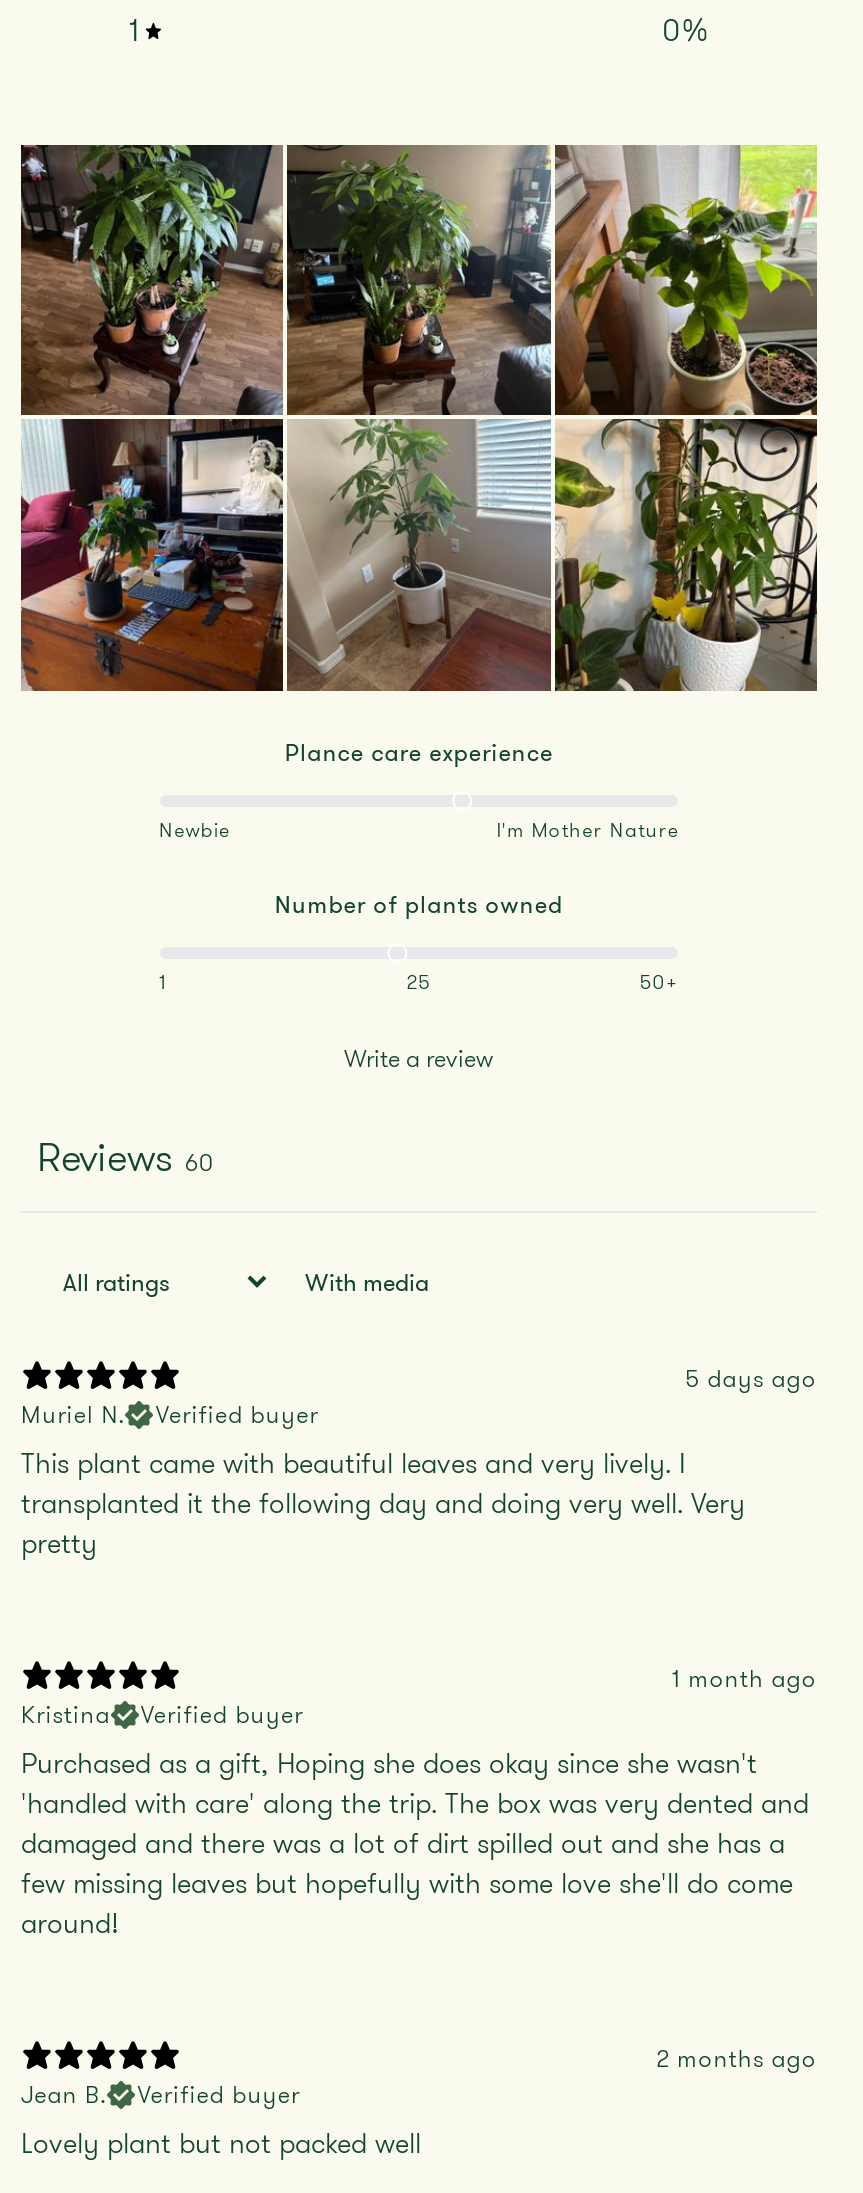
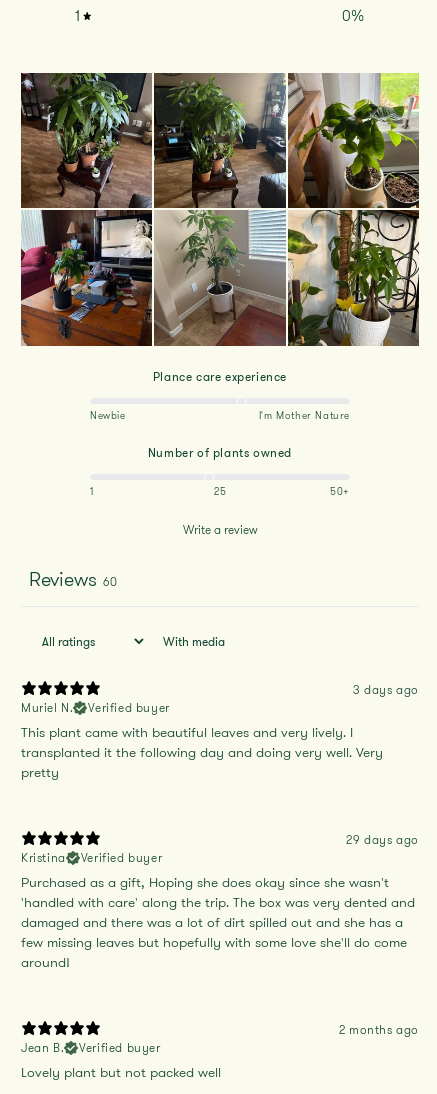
- 5 days ago
+ 3 days ago

- 1 month ago
+ 29 days ago
